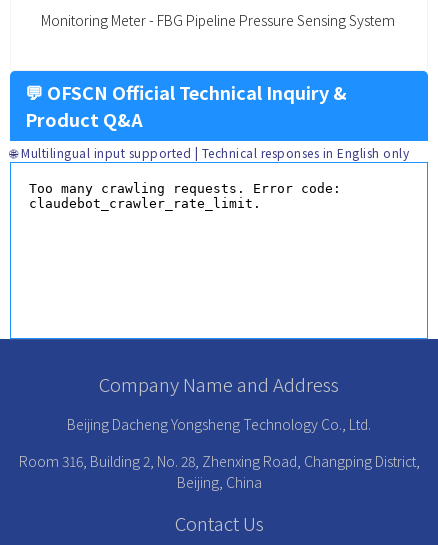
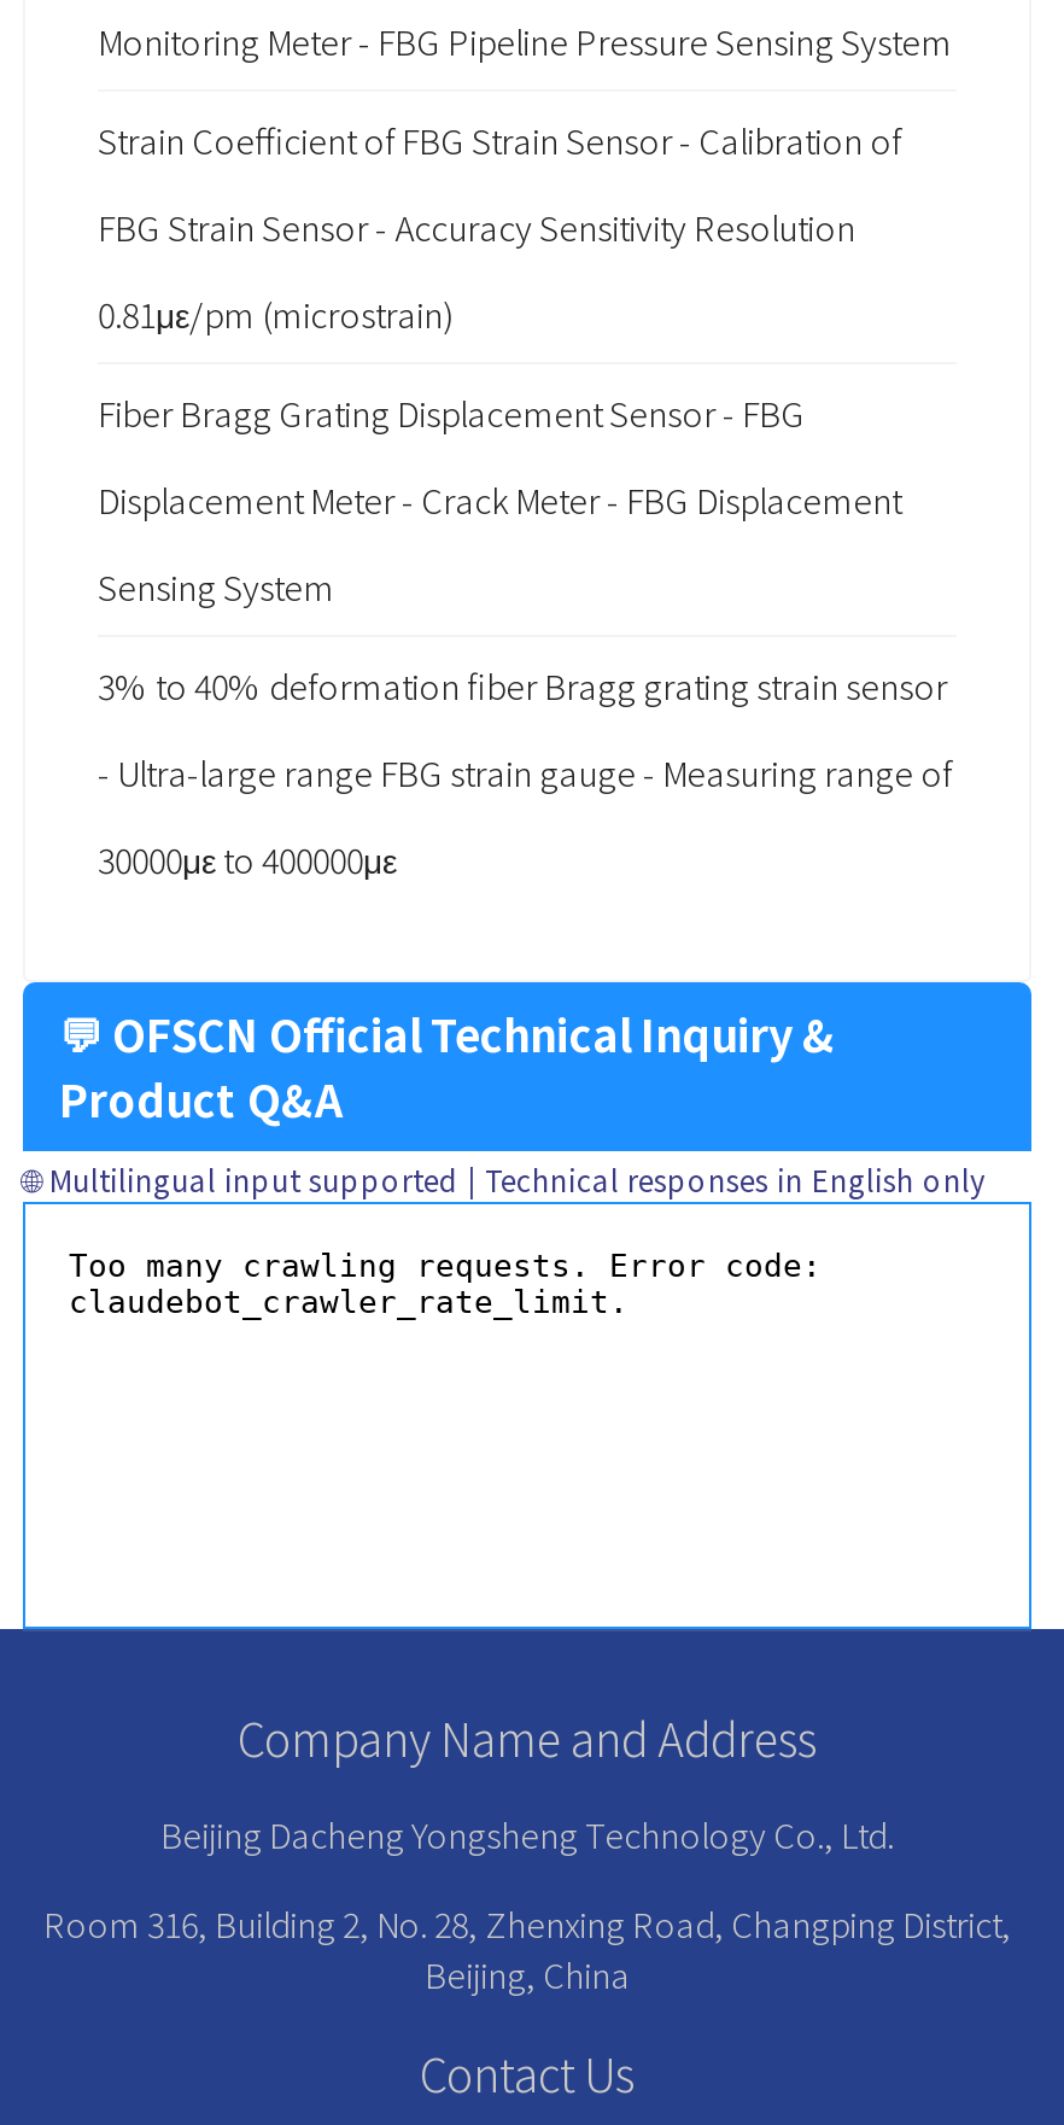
+ Strain Coefficient of FBG Strain Sensor - Calibration of
+ FBG Strain Sensor - Accuracy Sensitivity Resolution
+ 0.81με/pm (microstrain)
+ Fiber Bragg Grating Displacement Sensor - FBG
+ Displacement Meter - Crack Meter - FBG Displacement
+ Sensing System
+ 3% to 40% deformation fiber Bragg grating strain sensor
+ - Ultra-large range FBG strain gauge - Measuring range of
+ 30000με to 400000με
